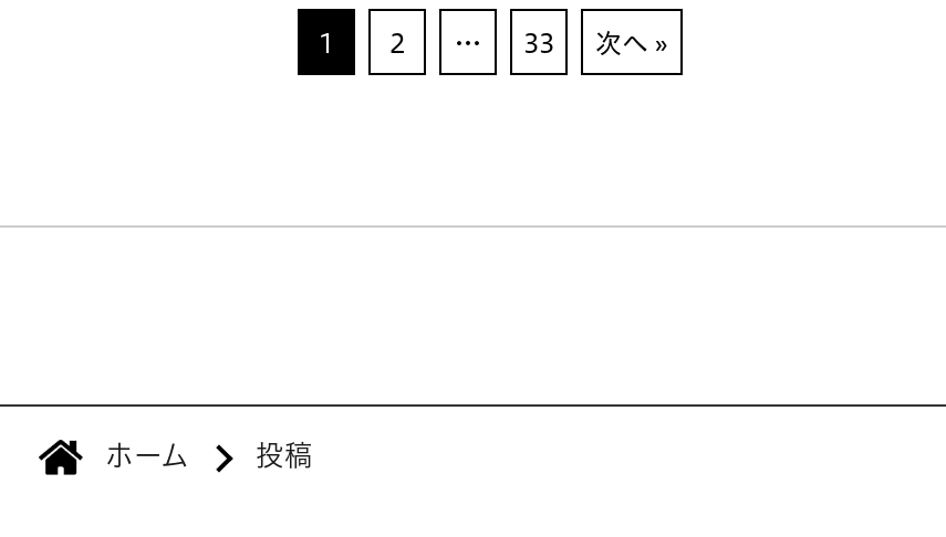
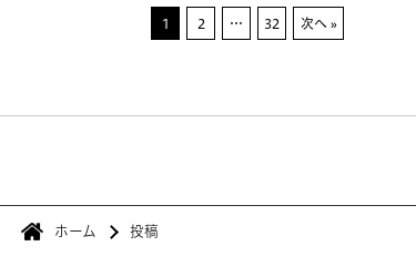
- 33
+ 32
